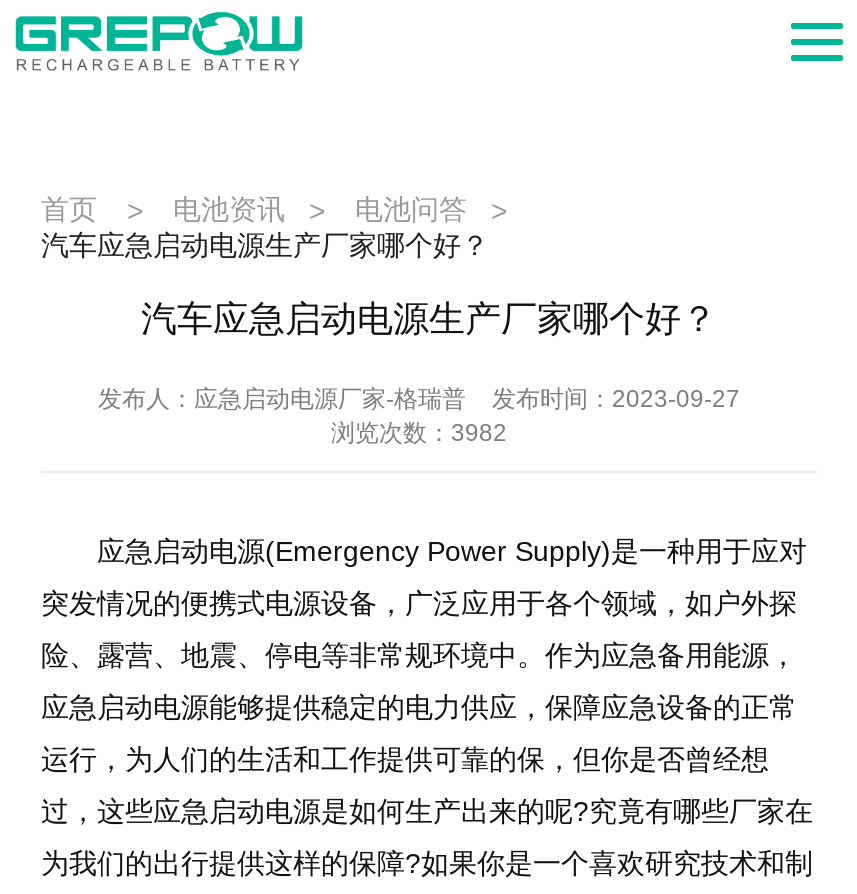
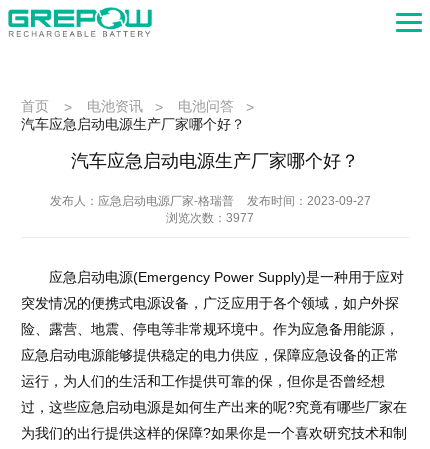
- 浏览次数：3982
+ 浏览次数：3977
